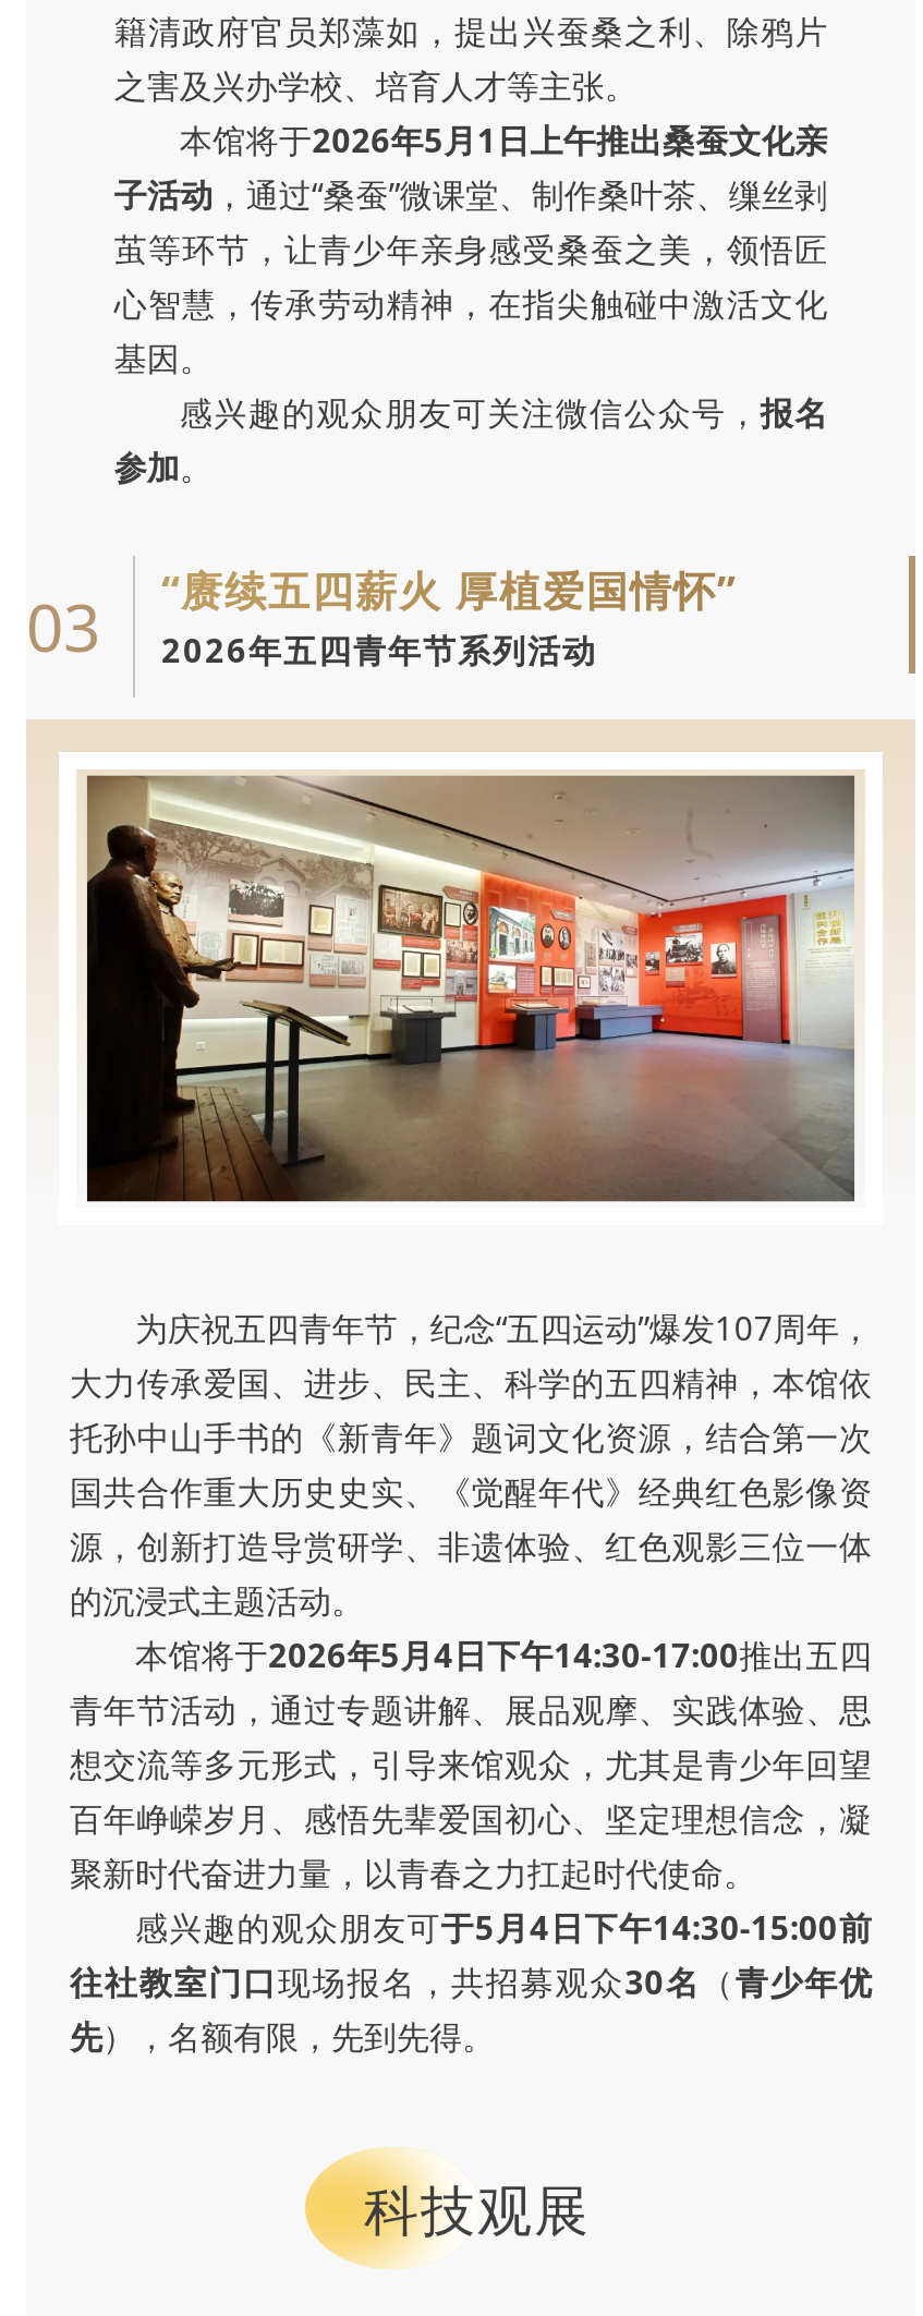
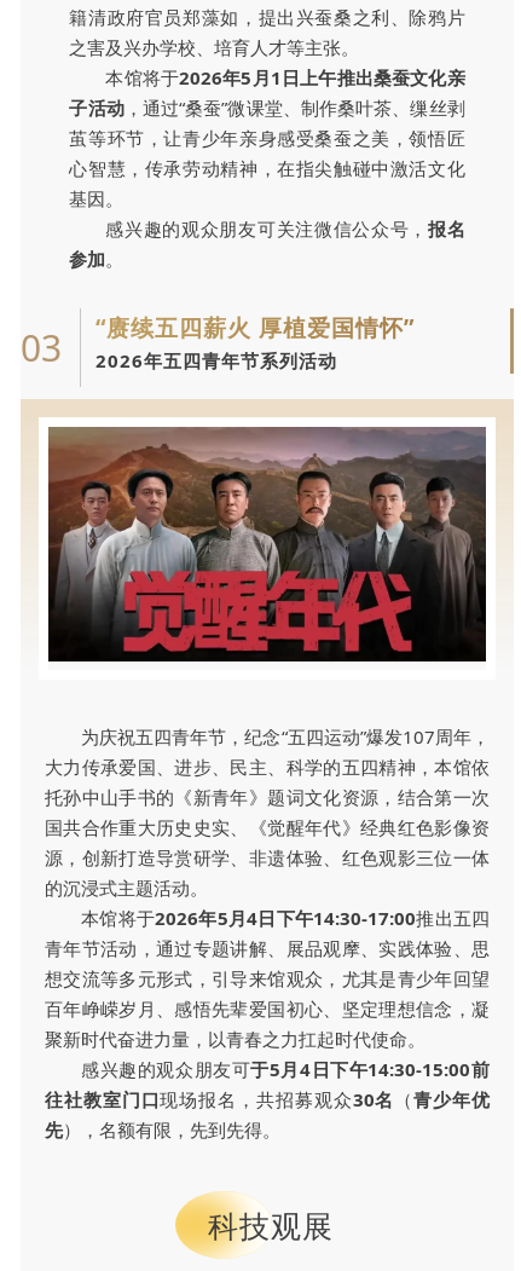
- [image]
+ [image]
